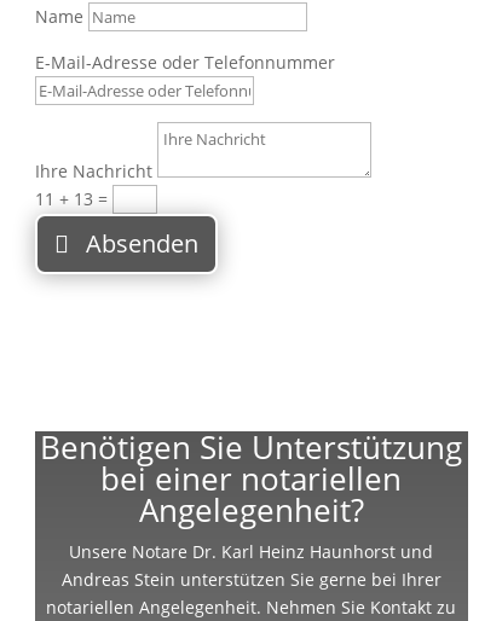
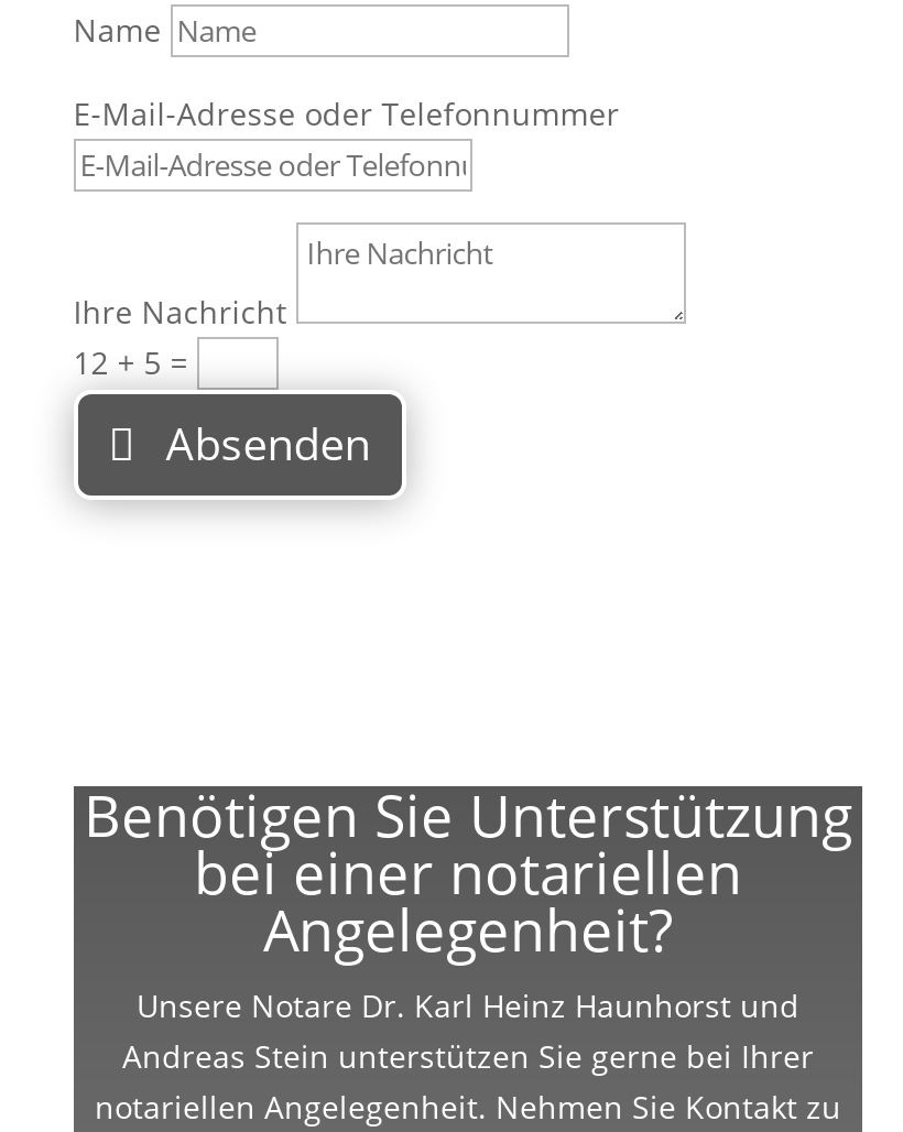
- 11 + 13 =
+ 12 + 5 =
